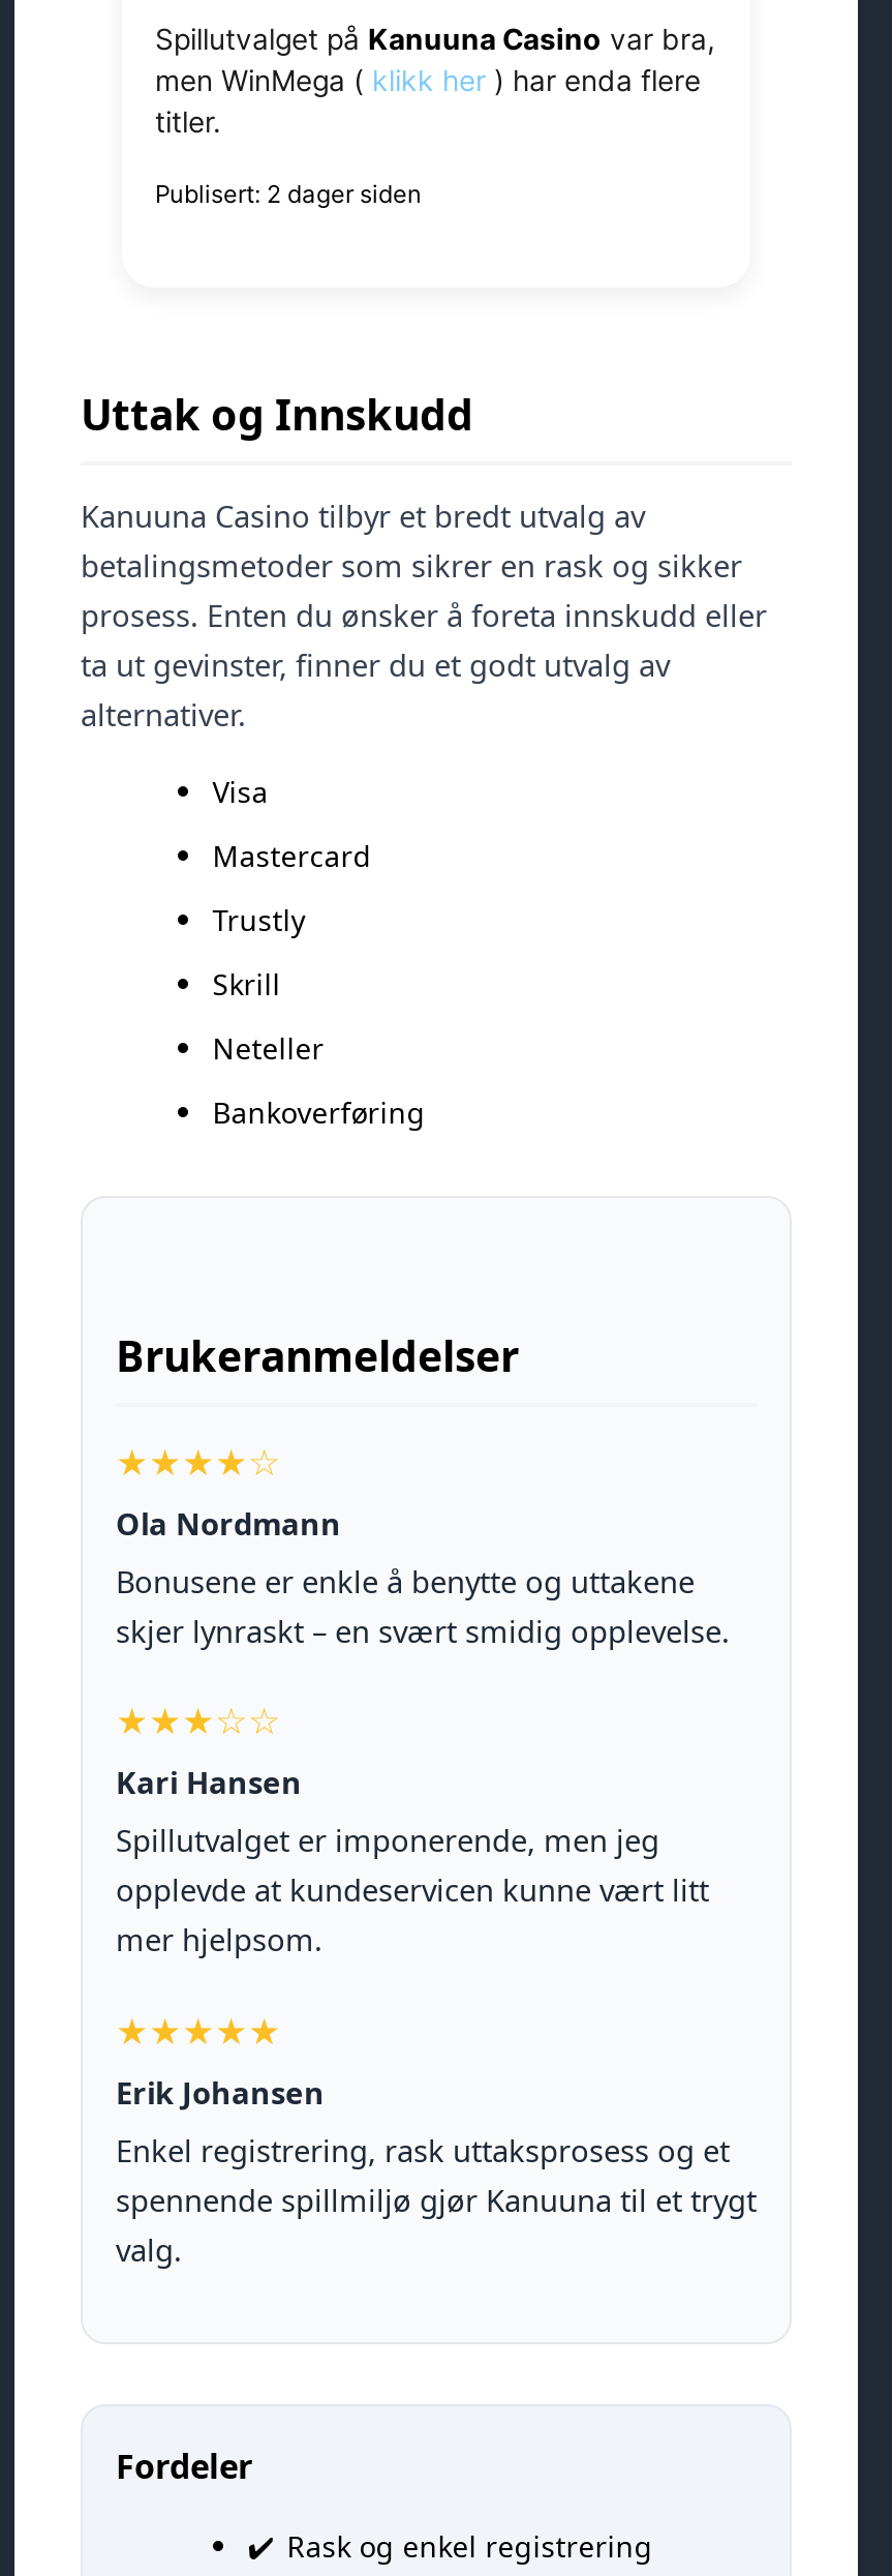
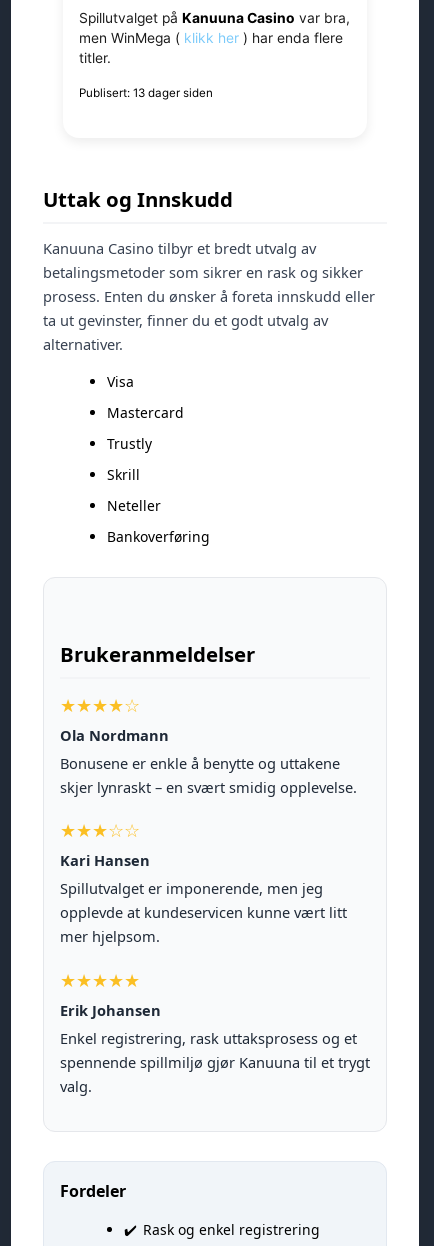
- Publisert: 2 dager siden
+ Publisert: 13 dager siden
